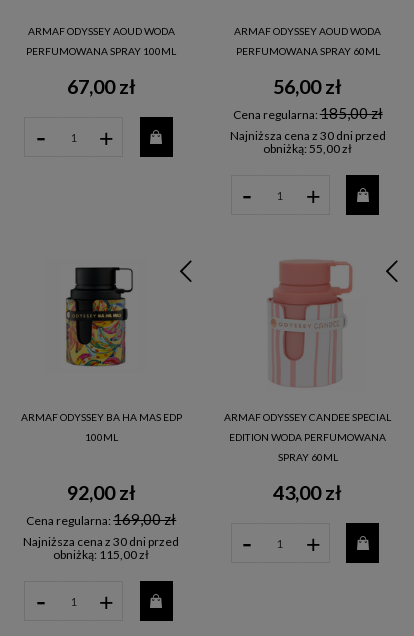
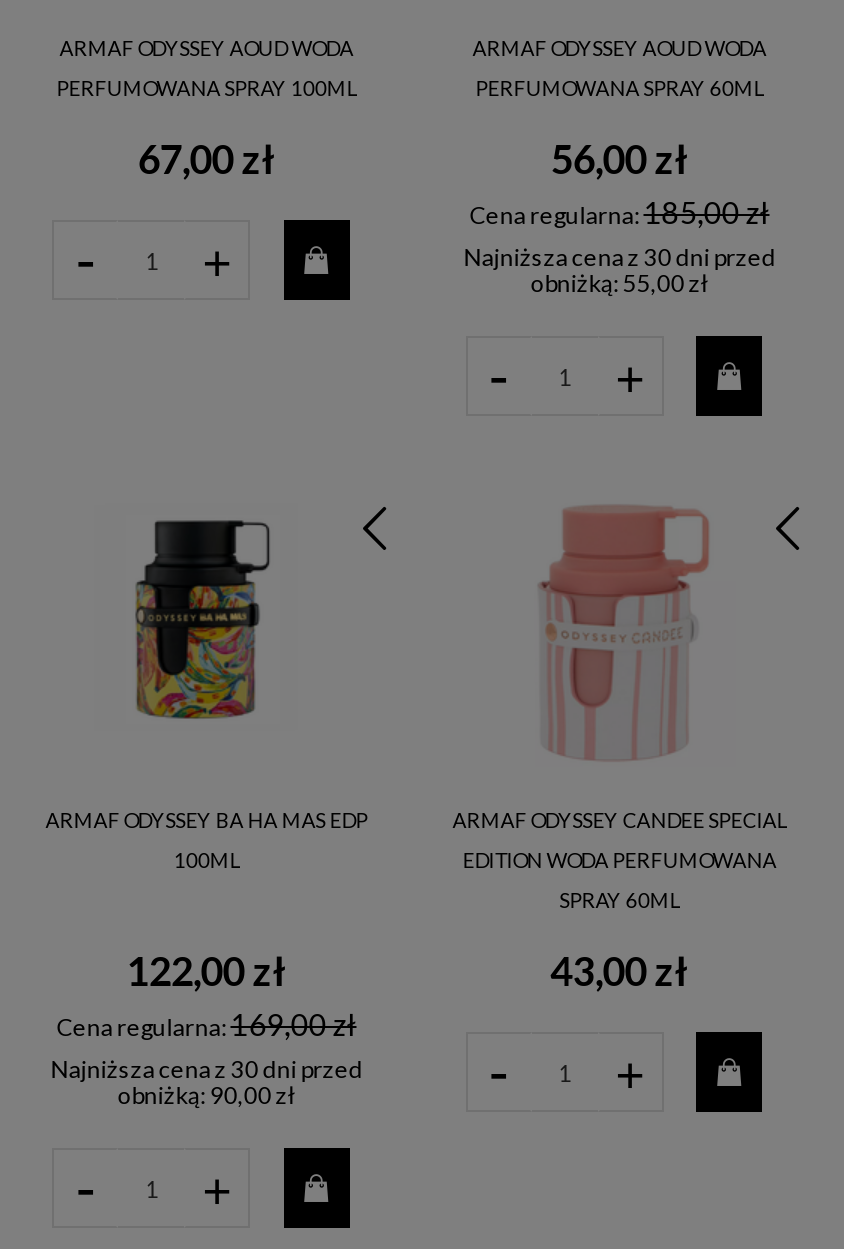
- 92,00 zł
+ 122,00 zł

- obniżką: 115,00 zł
+ obniżką: 90,00 zł
